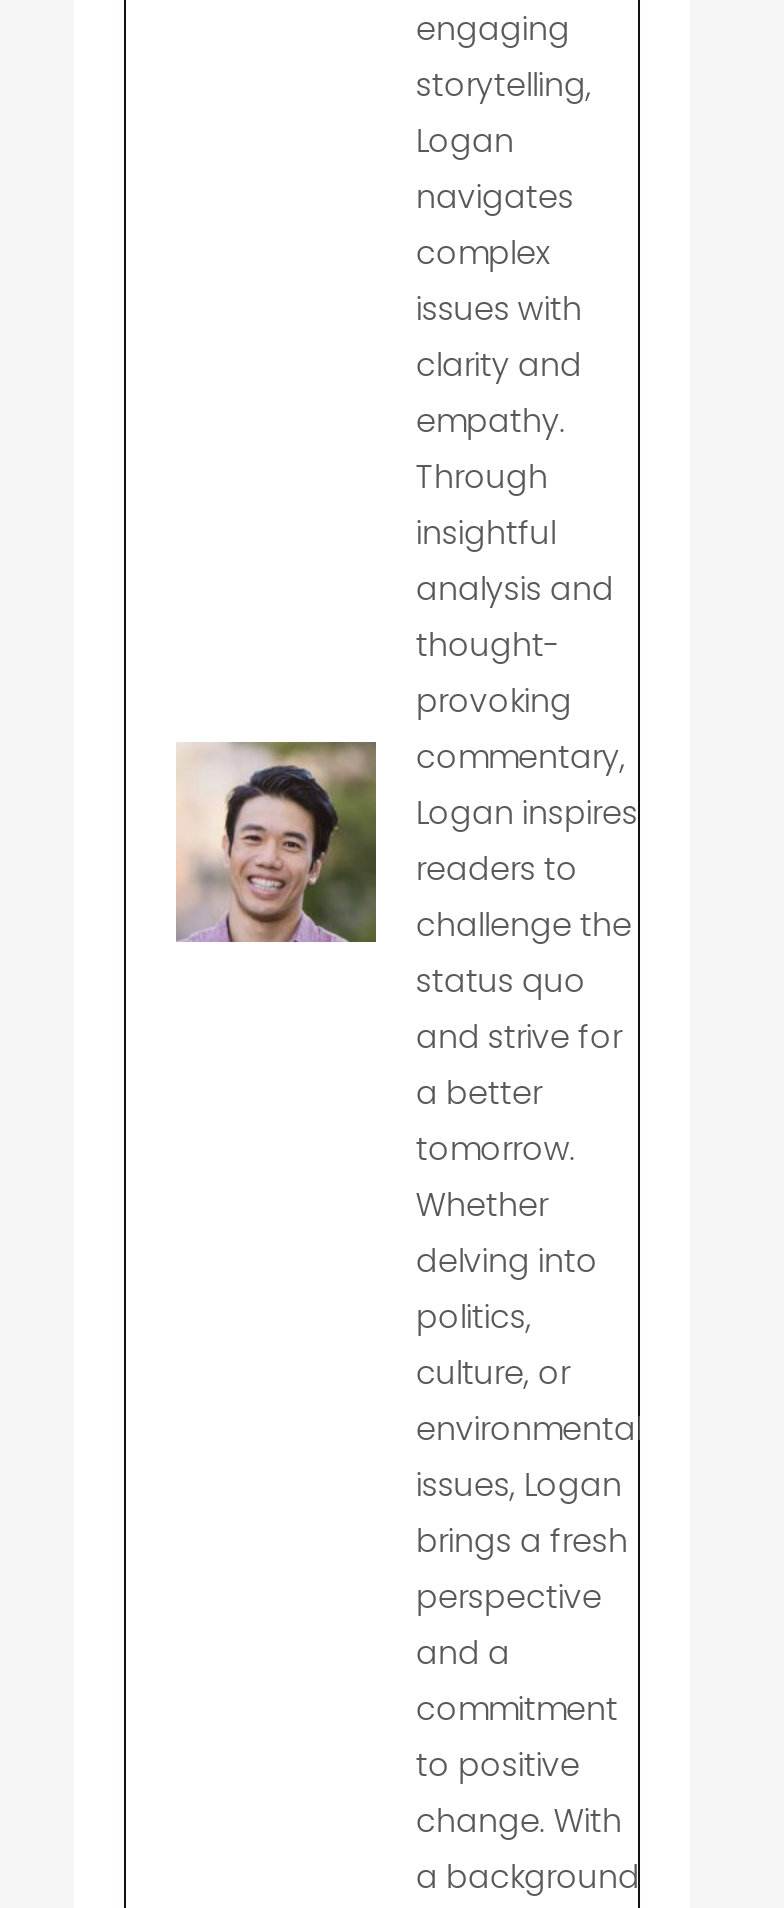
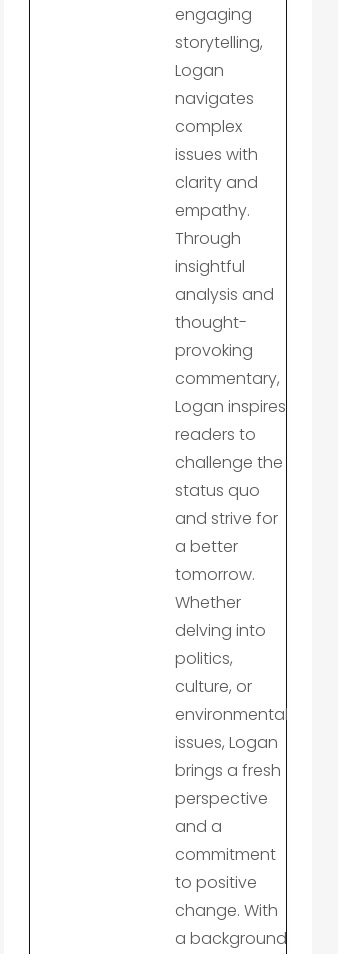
- [image]
